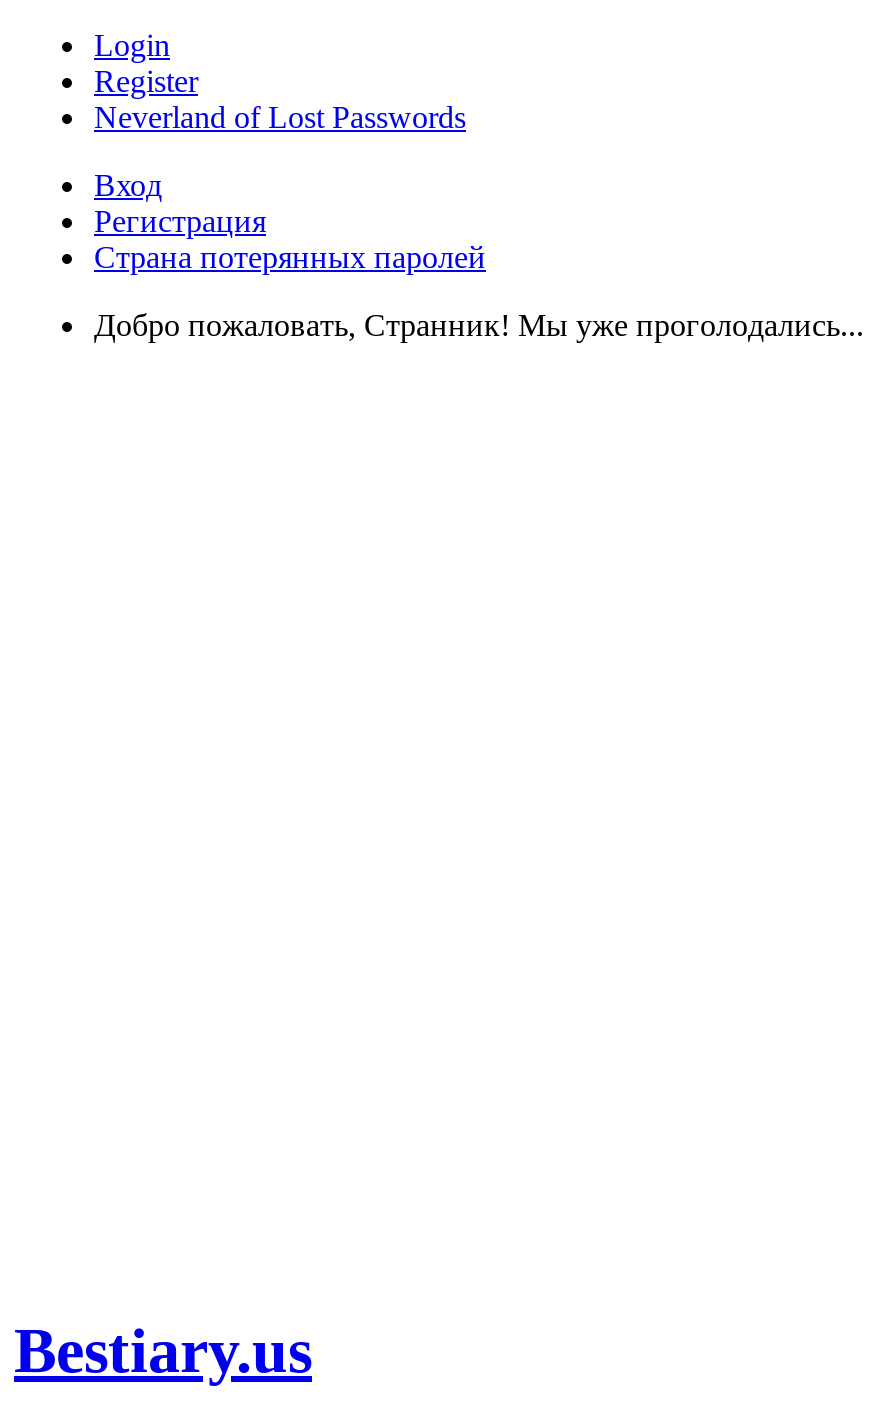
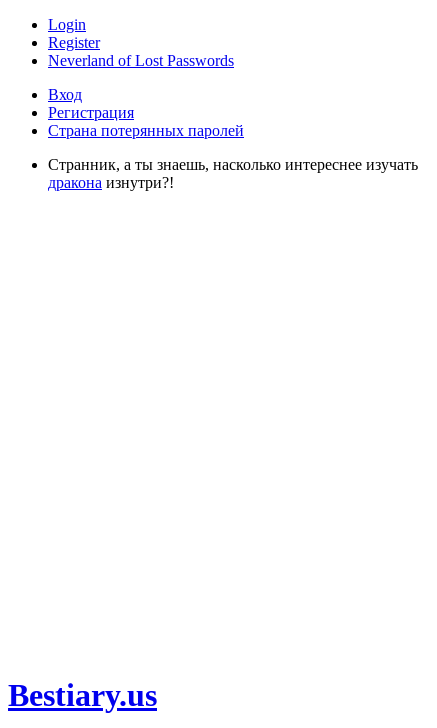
- Добро пожаловать, Странник! Мы уже проголодались...
+ Странник, а ты знаешь, насколько интереснее изучать
+ дракона изнутри?!
